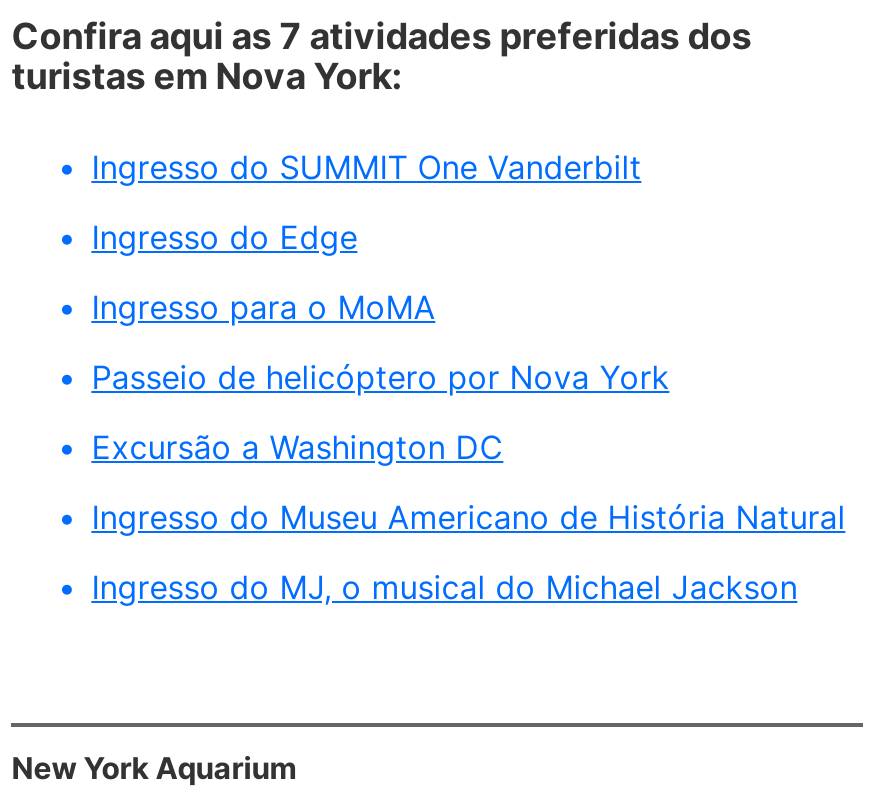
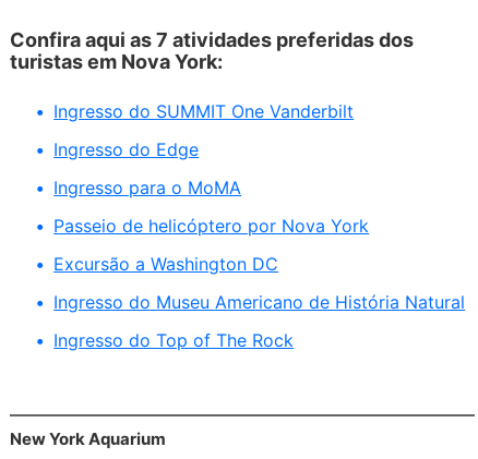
- Ingresso do MJ, o musical do Michael Jackson
+ Ingresso do Top of The Rock
